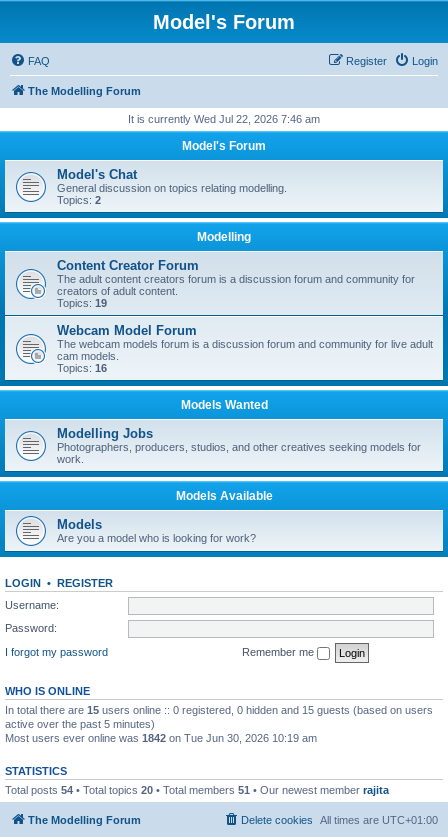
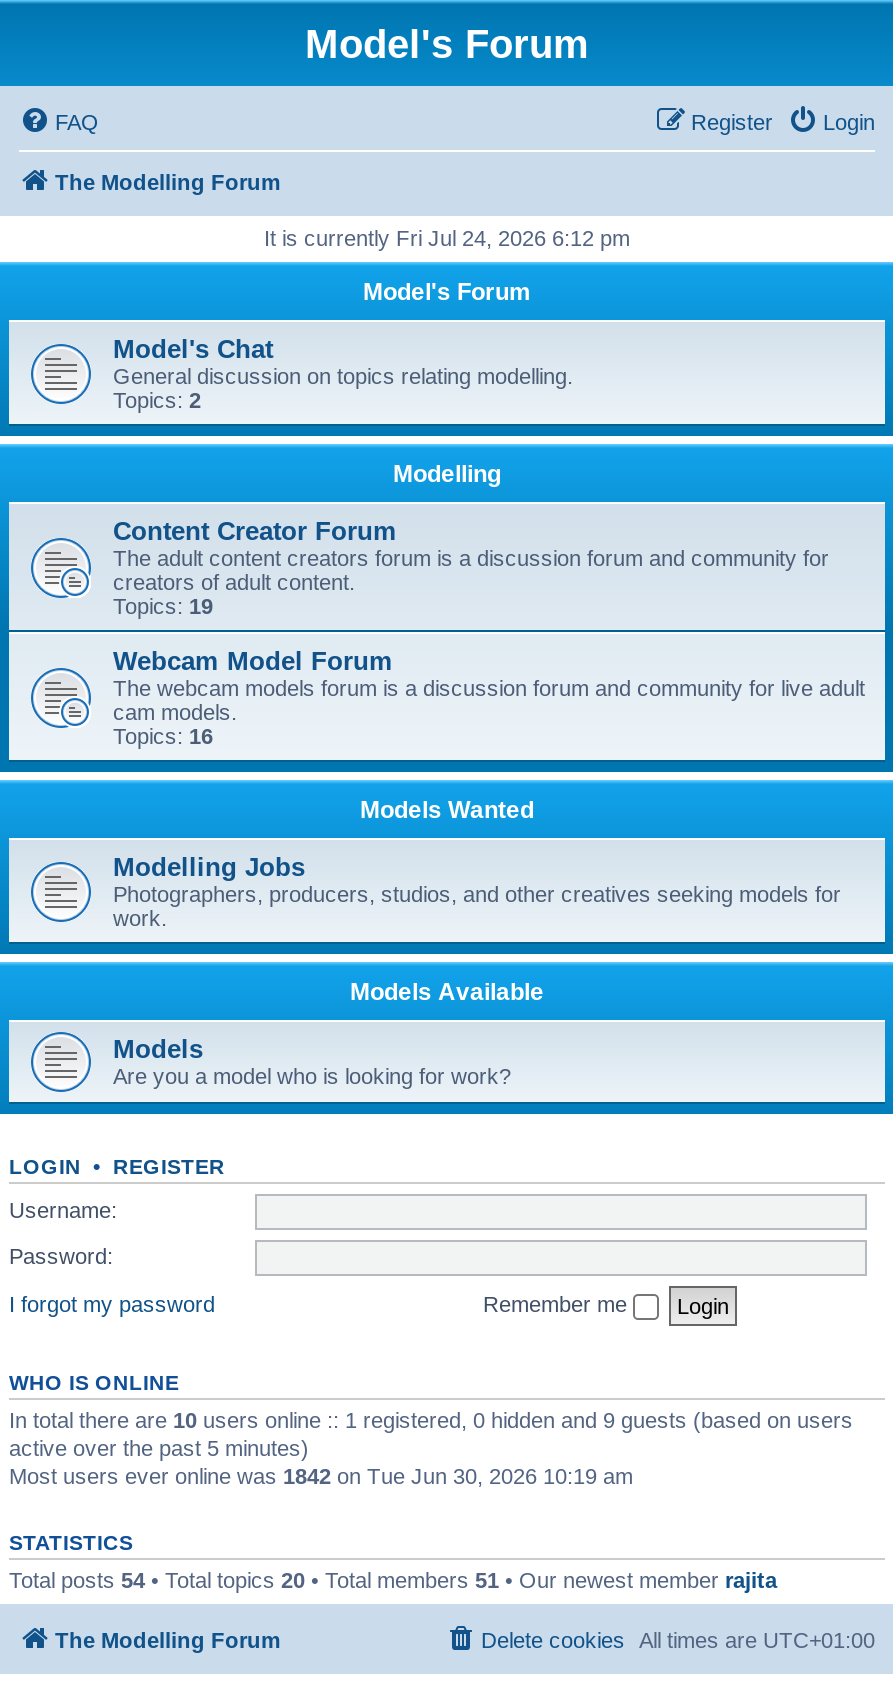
- It is currently Wed Jul 22, 2026 7:46 am
+ It is currently Fri Jul 24, 2026 6:12 pm

- In total there are 15 users online :: 0 registered, 0 hidden and 15 guests (based on users
+ In total there are 10 users online :: 1 registered, 0 hidden and 9 guests (based on users
